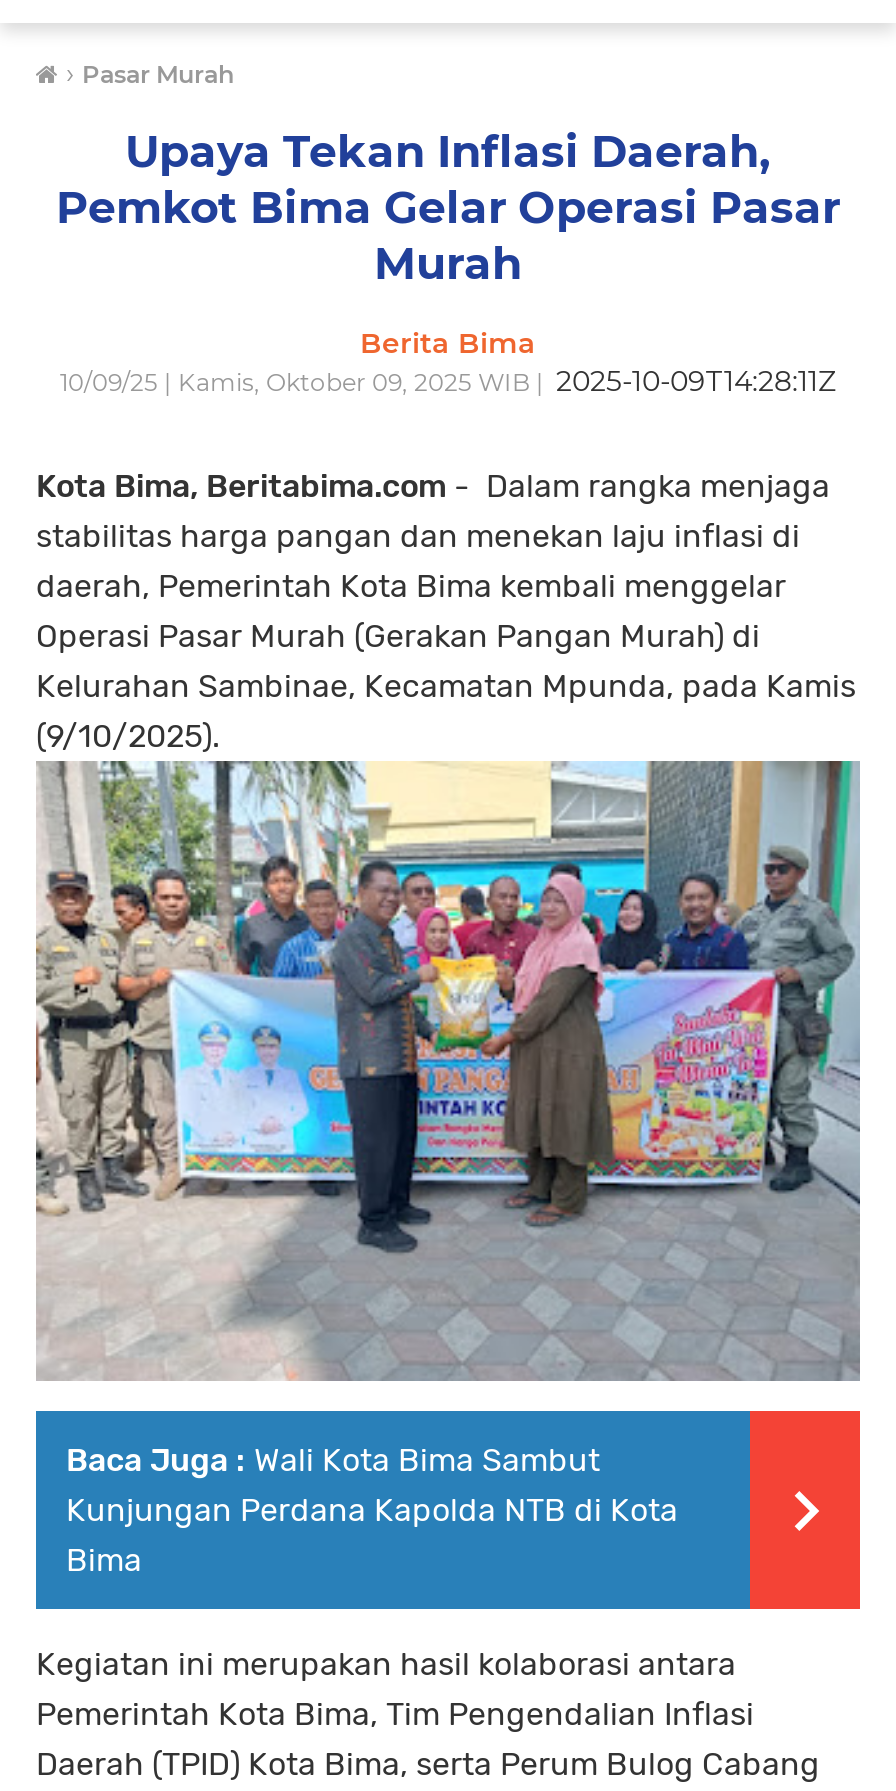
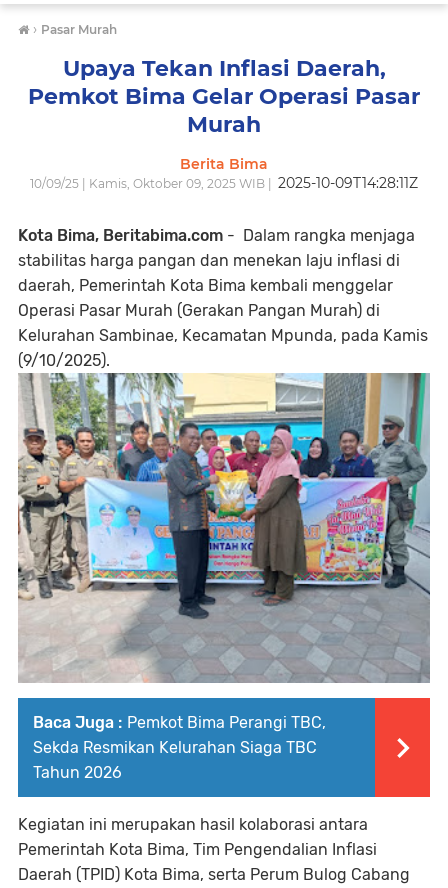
- Baca Juga : Wali Kota Bima Sambut
- Kunjungan Perdana Kapolda NTB di Kota
- Bima
+ Baca Juga : Pemkot Bima Perangi TBC,
+ Sekda Resmikan Kelurahan Siaga TBC
+ Tahun 2026
